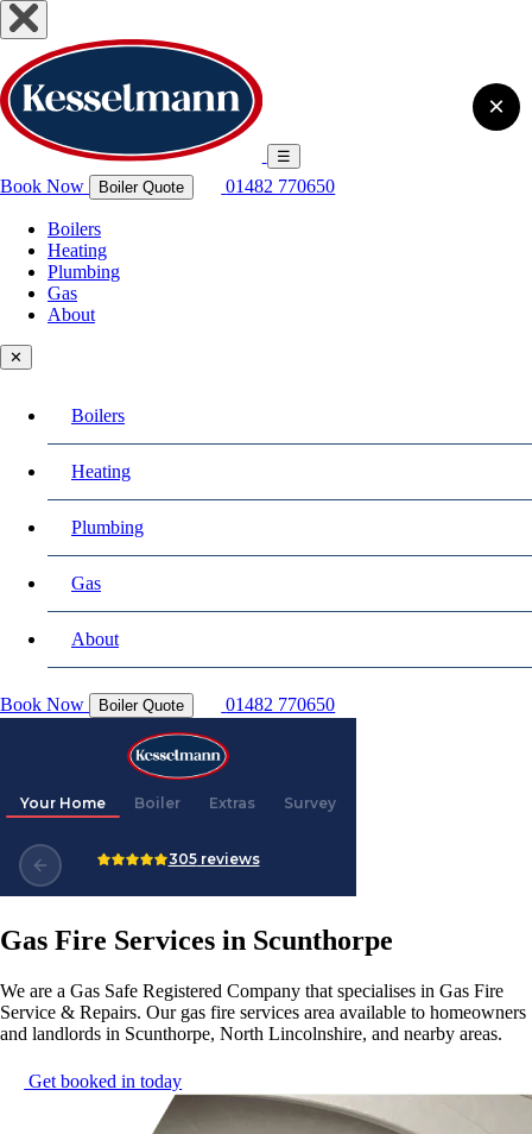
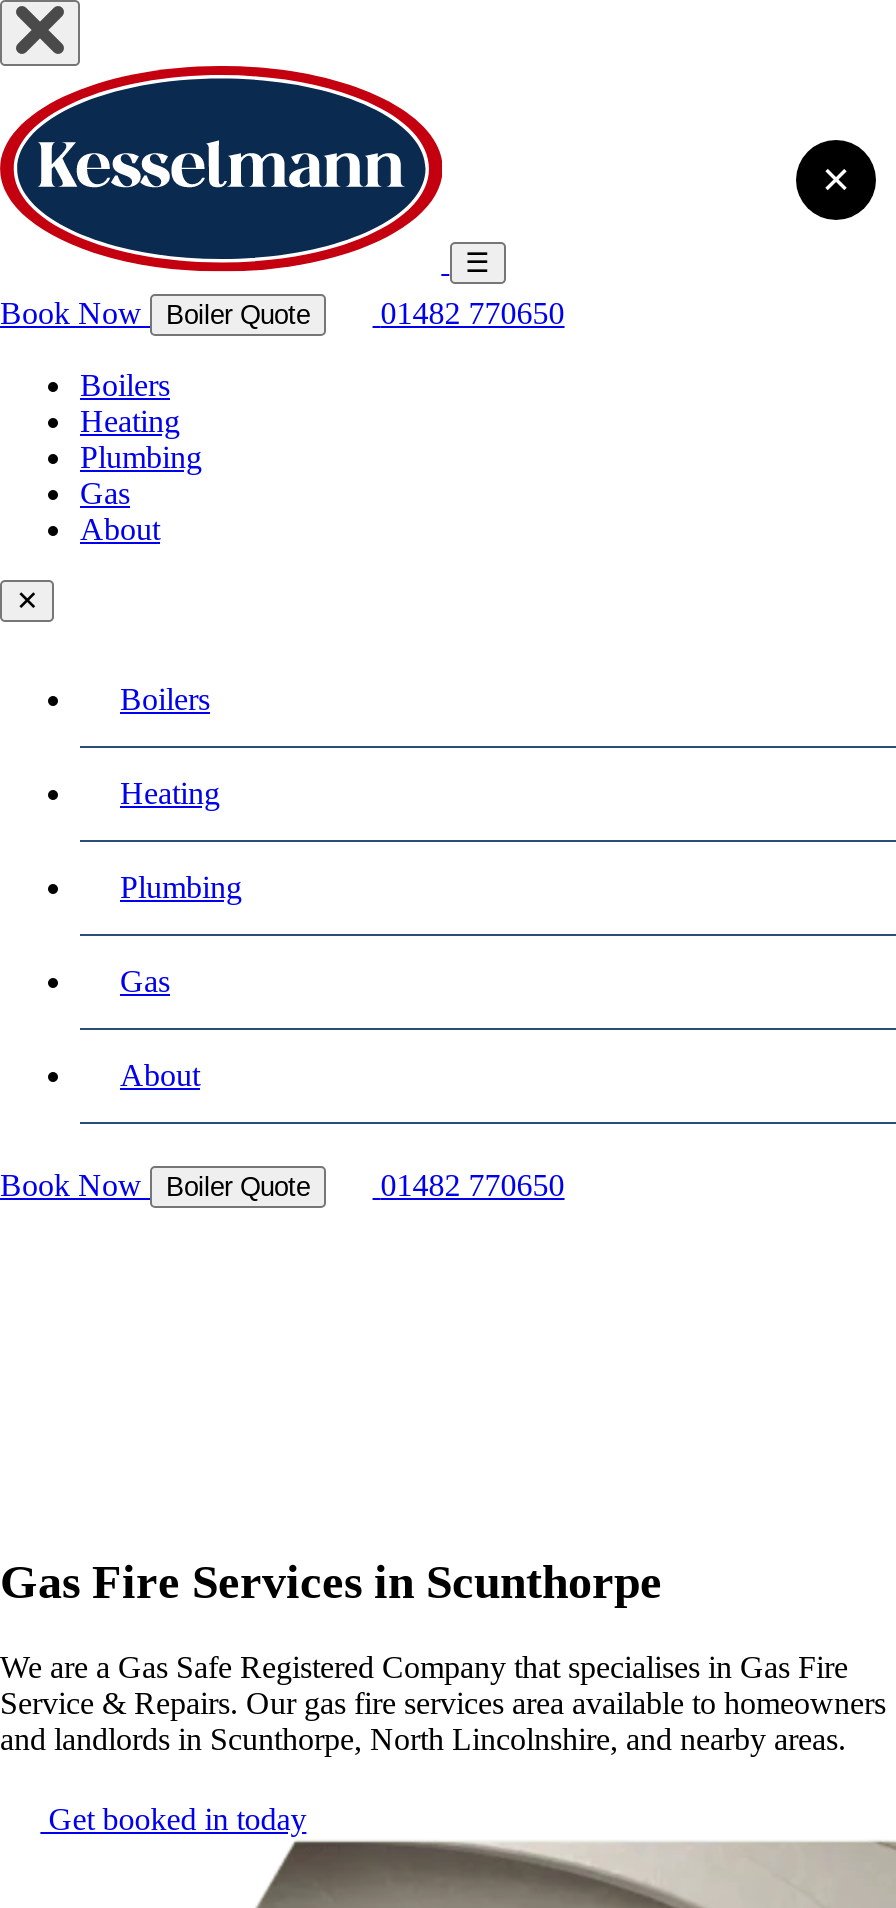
- [image]
